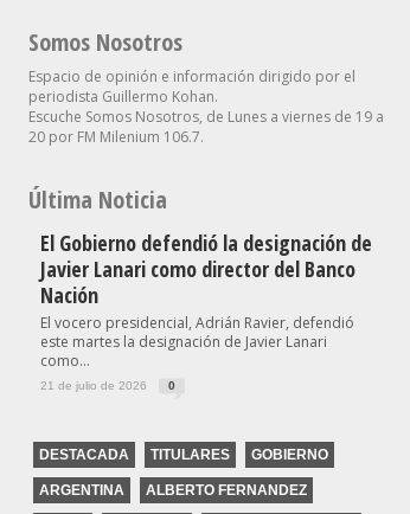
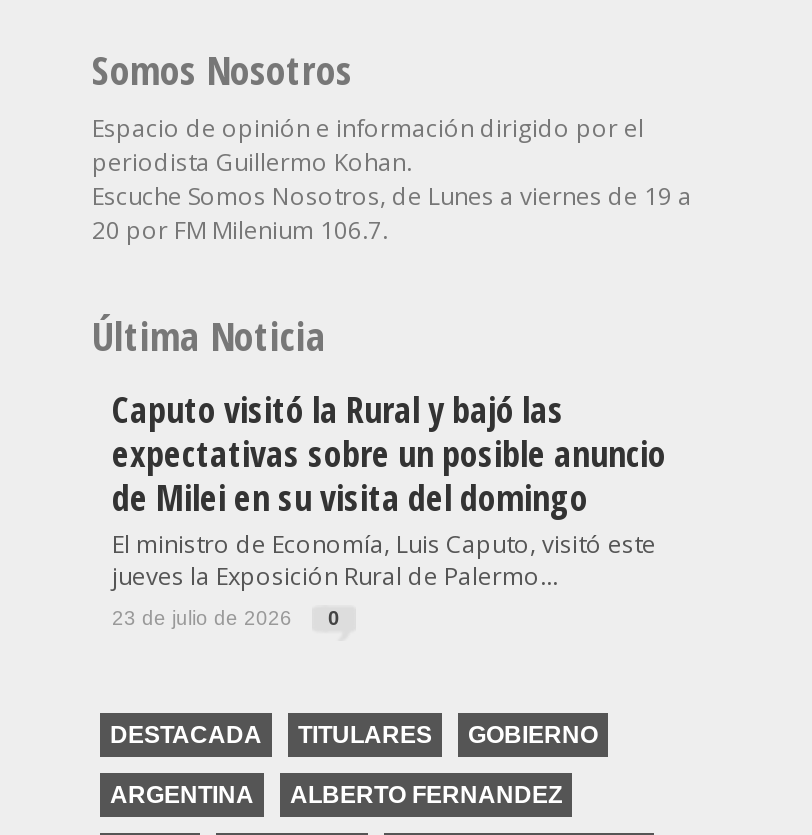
- El Gobierno defendió la designación de
- Javier Lanari como director del Banco
- Nación
- El vocero presidencial, Adrián Ravier, defendió
- este martes la designación de Javier Lanari
- como...
- 21 de julio de 2026
+ Caputo visitó la Rural y bajó las
+ expectativas sobre un posible anuncio
+ de Milei en su visita del domingo
+ El ministro de Economía, Luis Caputo, visitó este
+ jueves la Exposición Rural de Palermo...
+ 23 de julio de 2026
